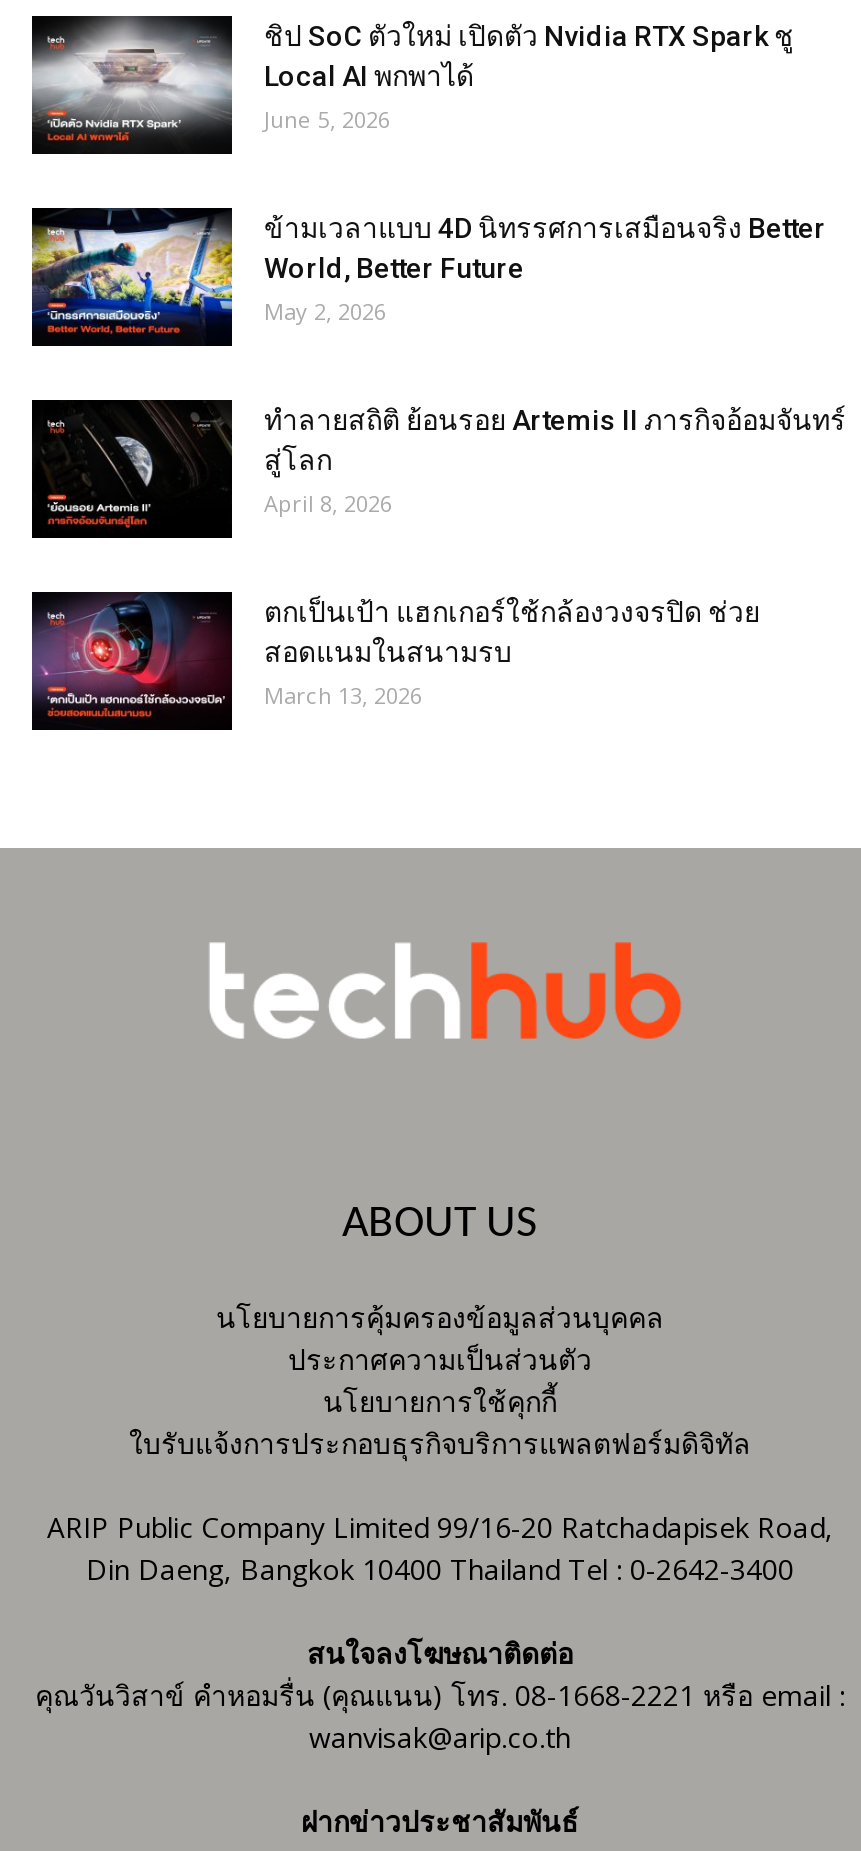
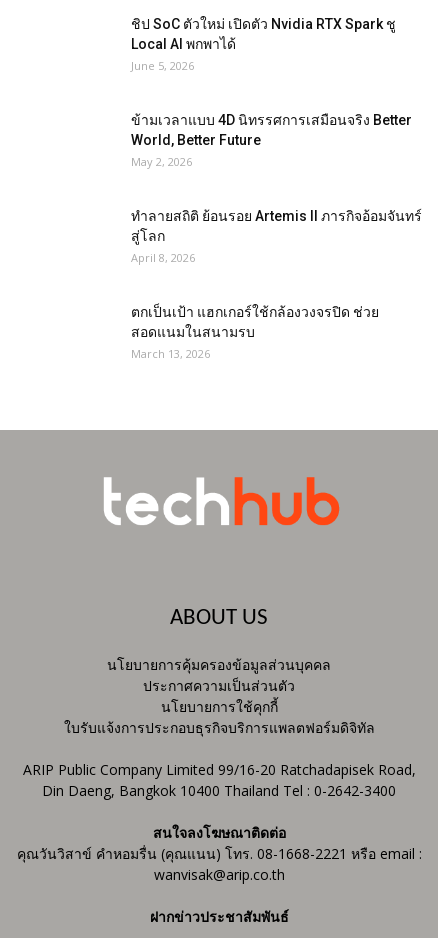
- [image]

- [image]

- [image]

- [image]
